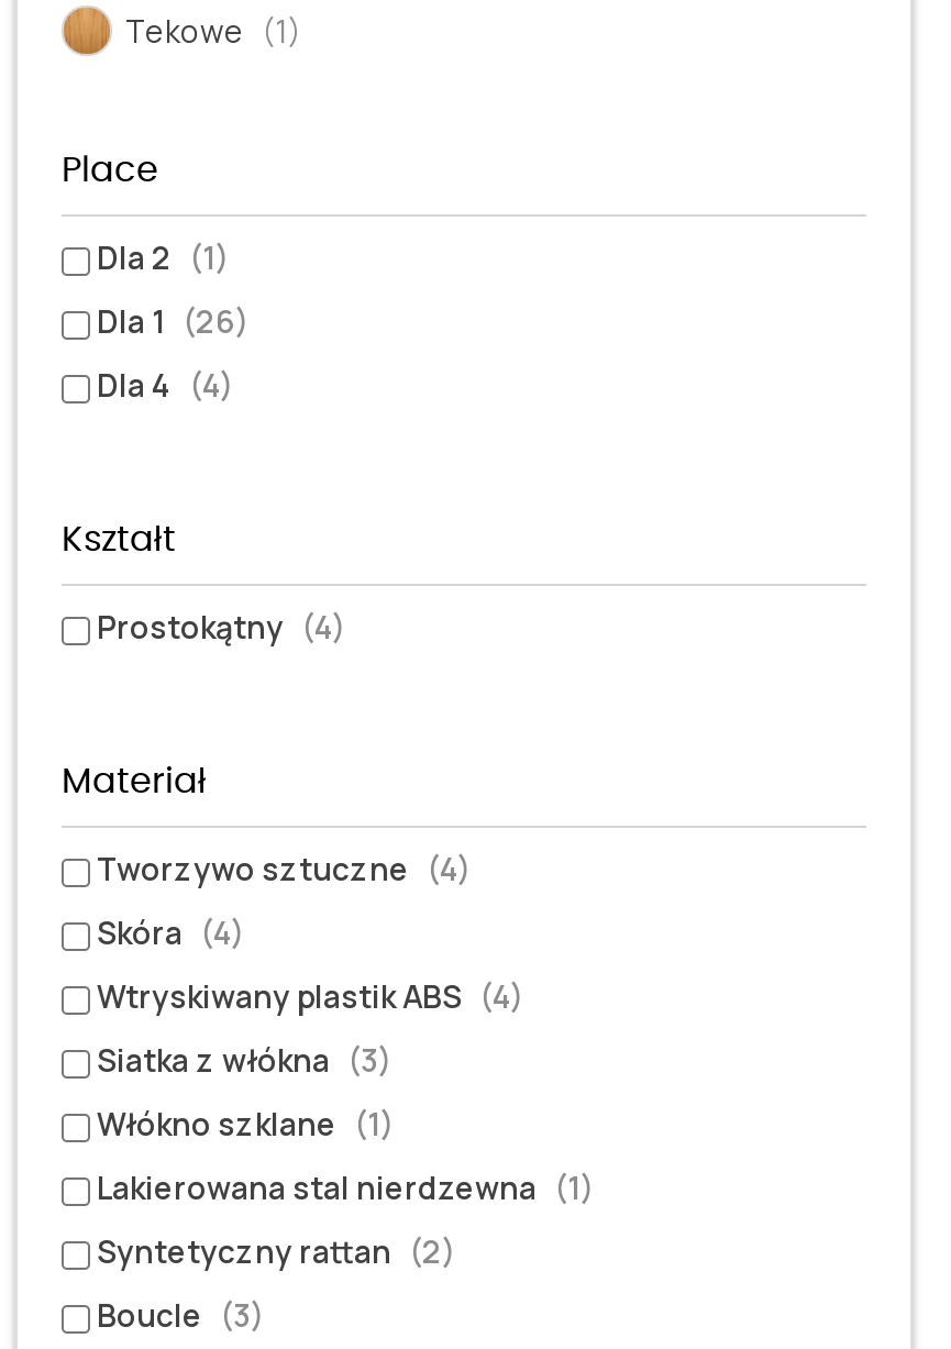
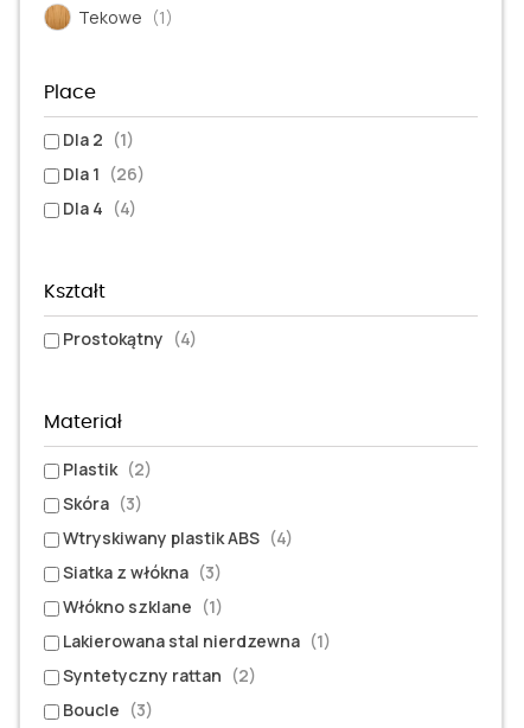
- Tworzywo sztuczne (4)
+ Plastik (2)

- Skóra (4)
+ Skóra (3)
